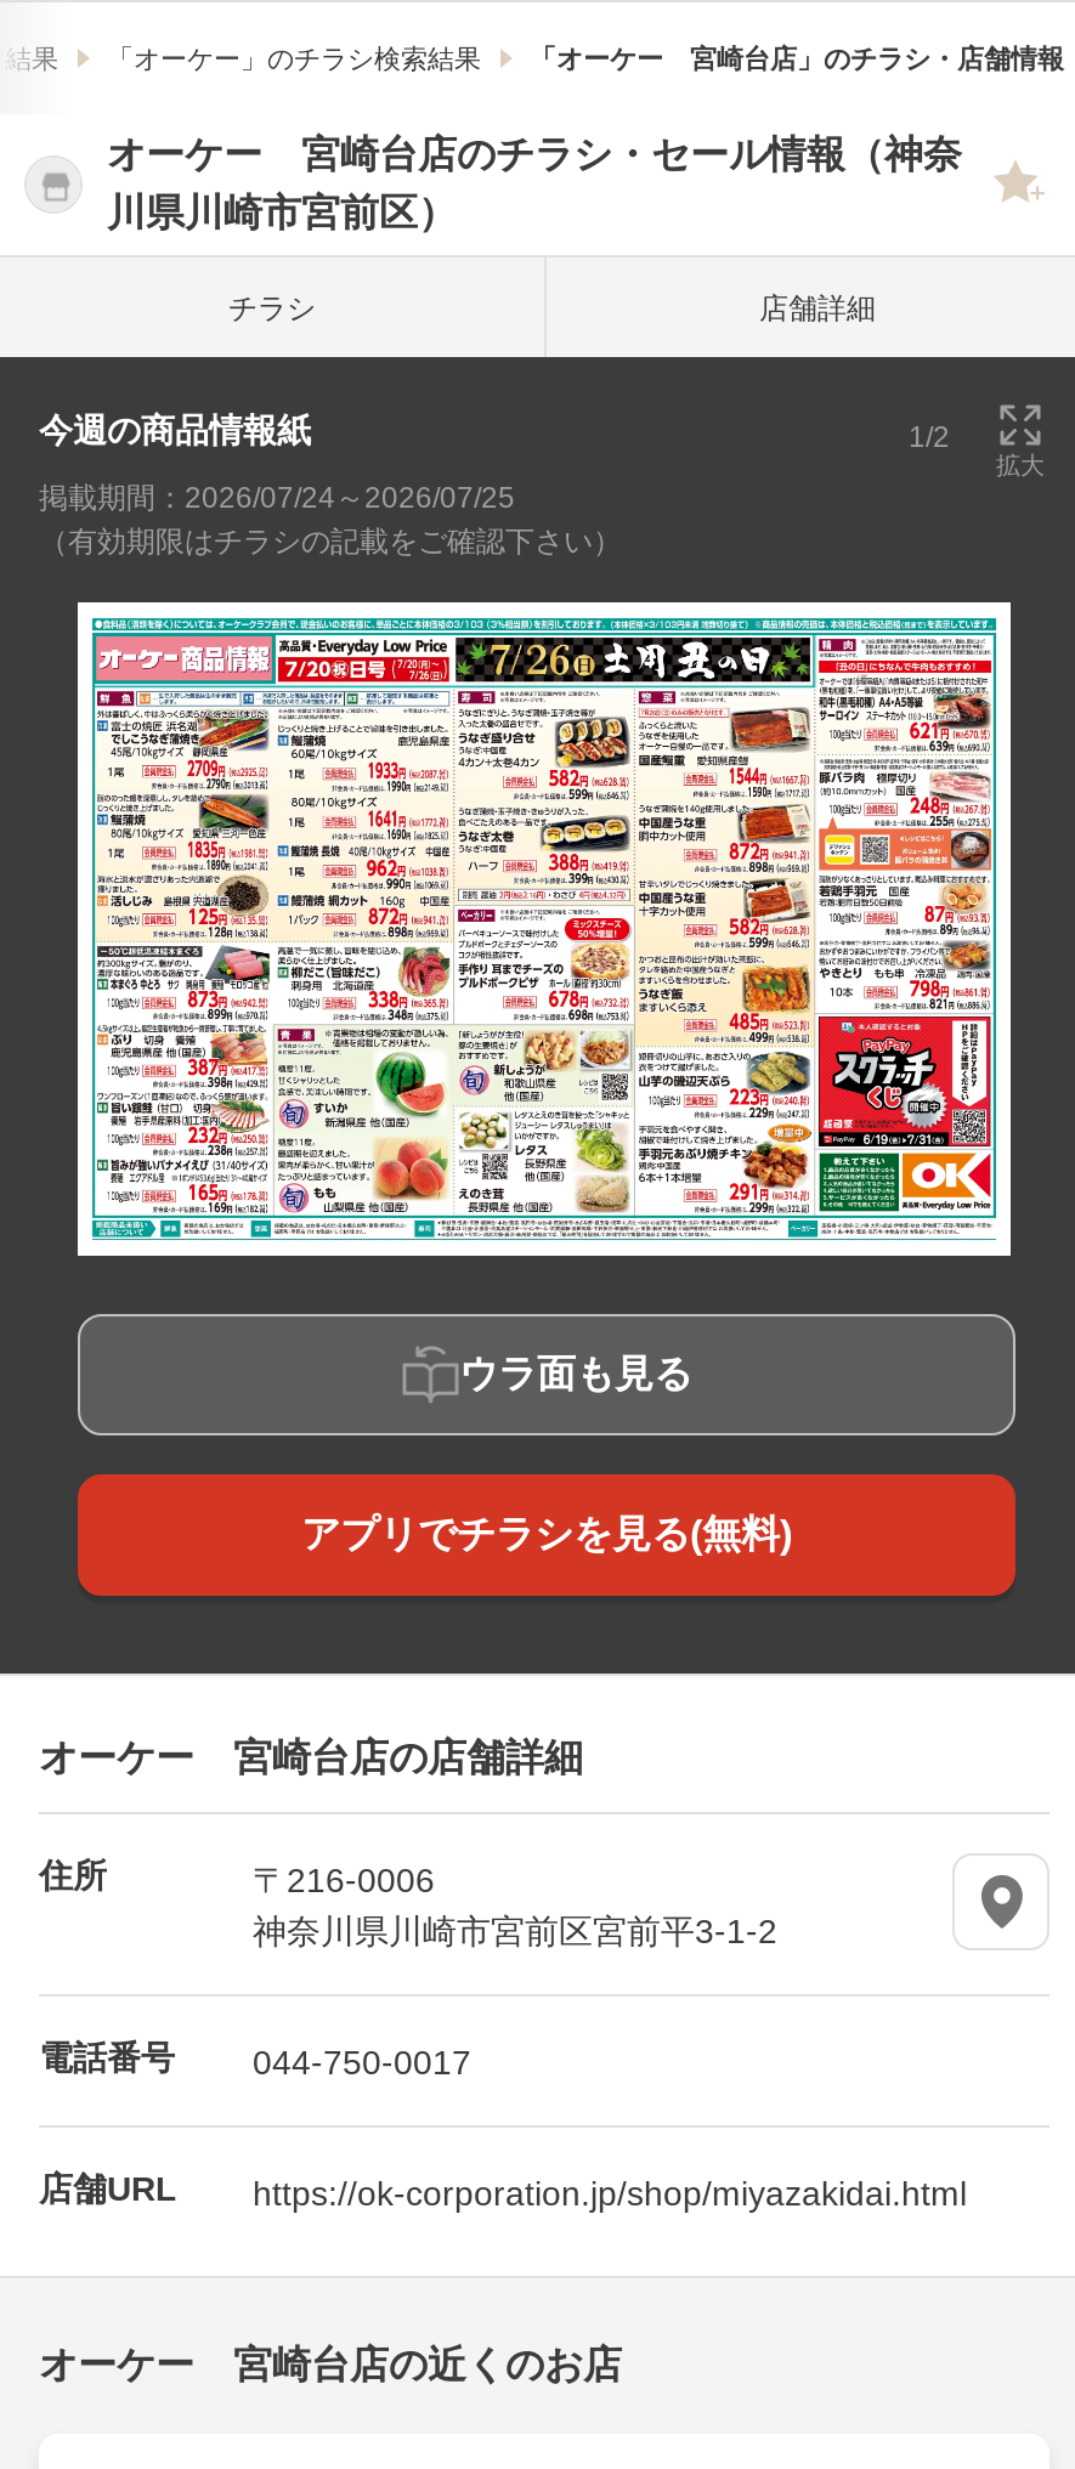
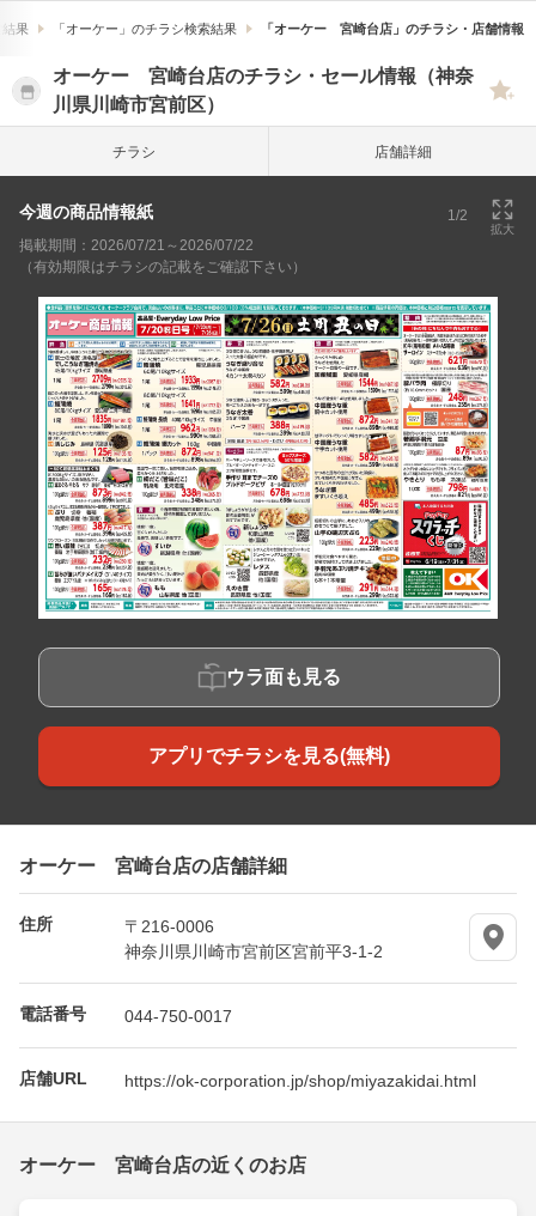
- 掲載期間：2026/07/24～2026/07/25
+ 掲載期間：2026/07/21～2026/07/22
